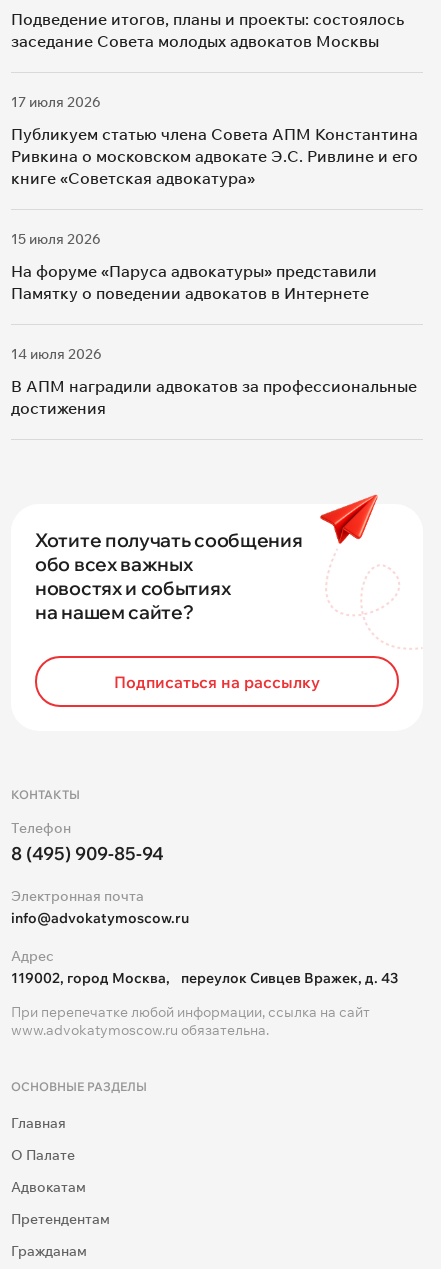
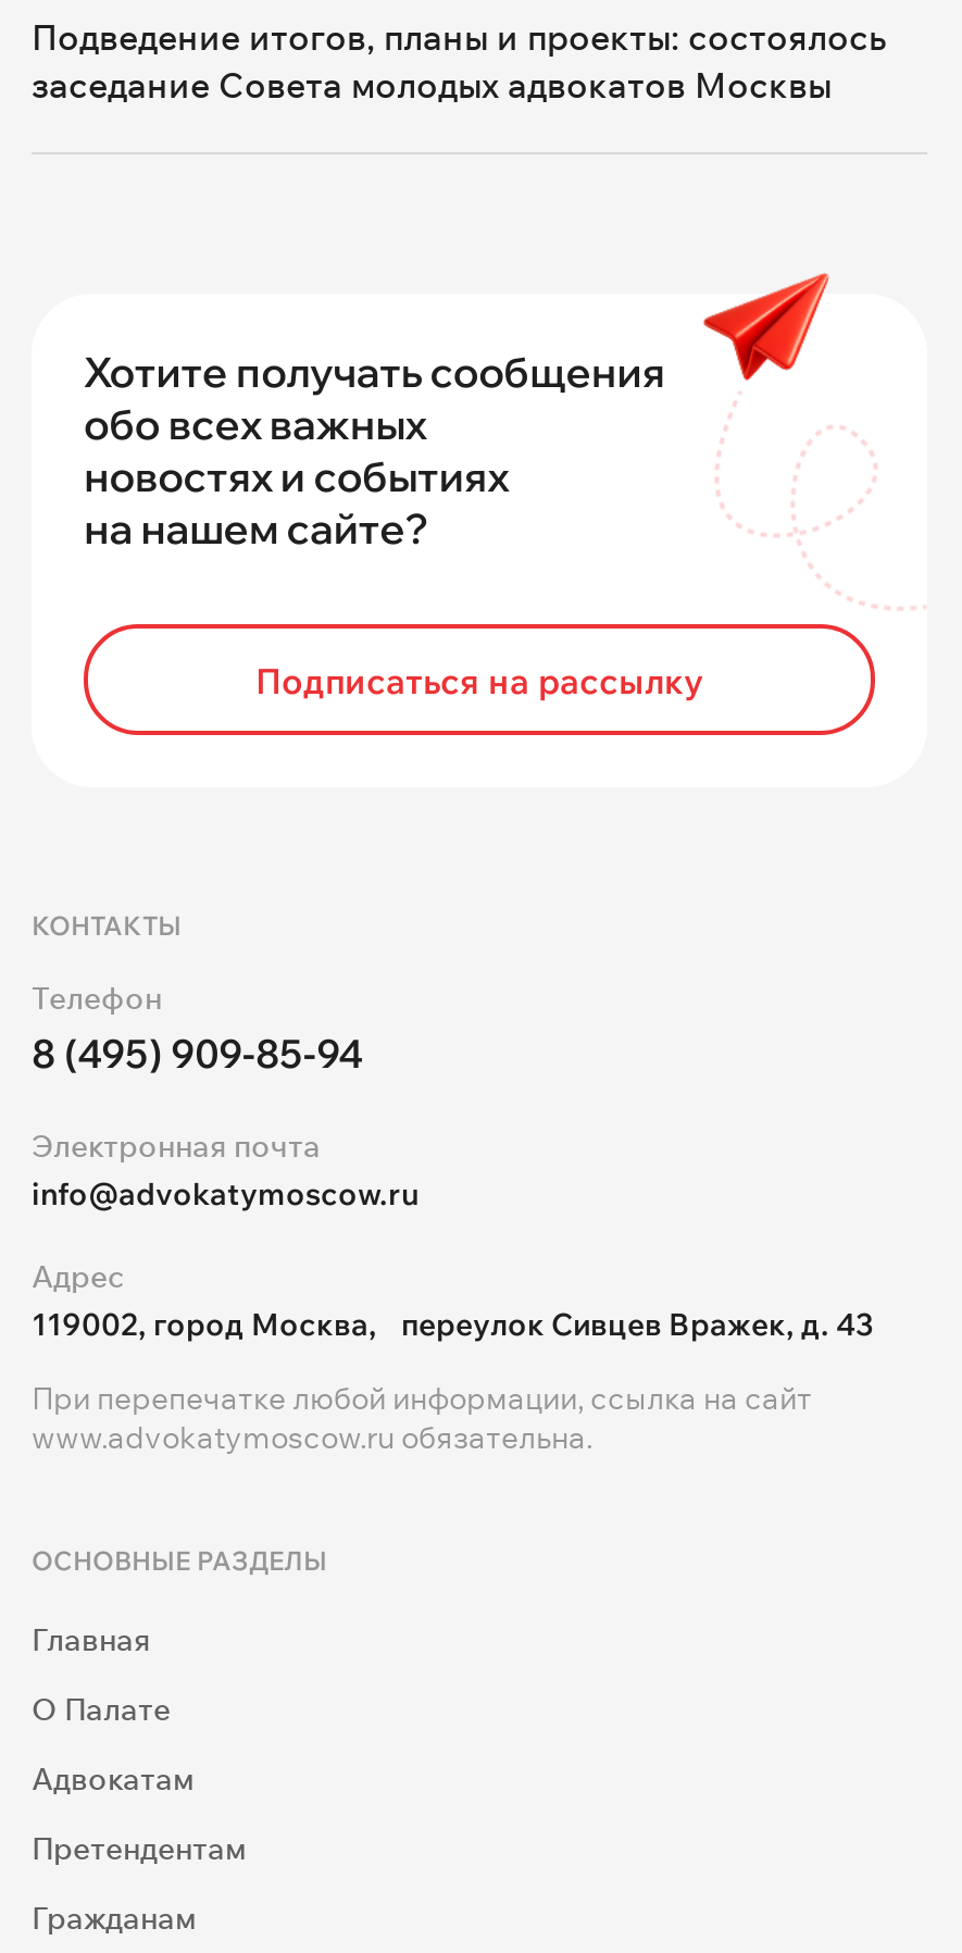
- 17 июля 2026
- Публикуем статью члена Совета АПМ Константина
- Ривкина о московском адвокате Э.С. Ривлине и его
- книге «Советская адвокатура»
- 15 июля 2026
- На форуме «Паруса адвокатуры» представили
- Памятку о поведении адвокатов в Интернете
- 14 июля 2026
- В АПМ наградили адвокатов за профессиональные
- достижения
